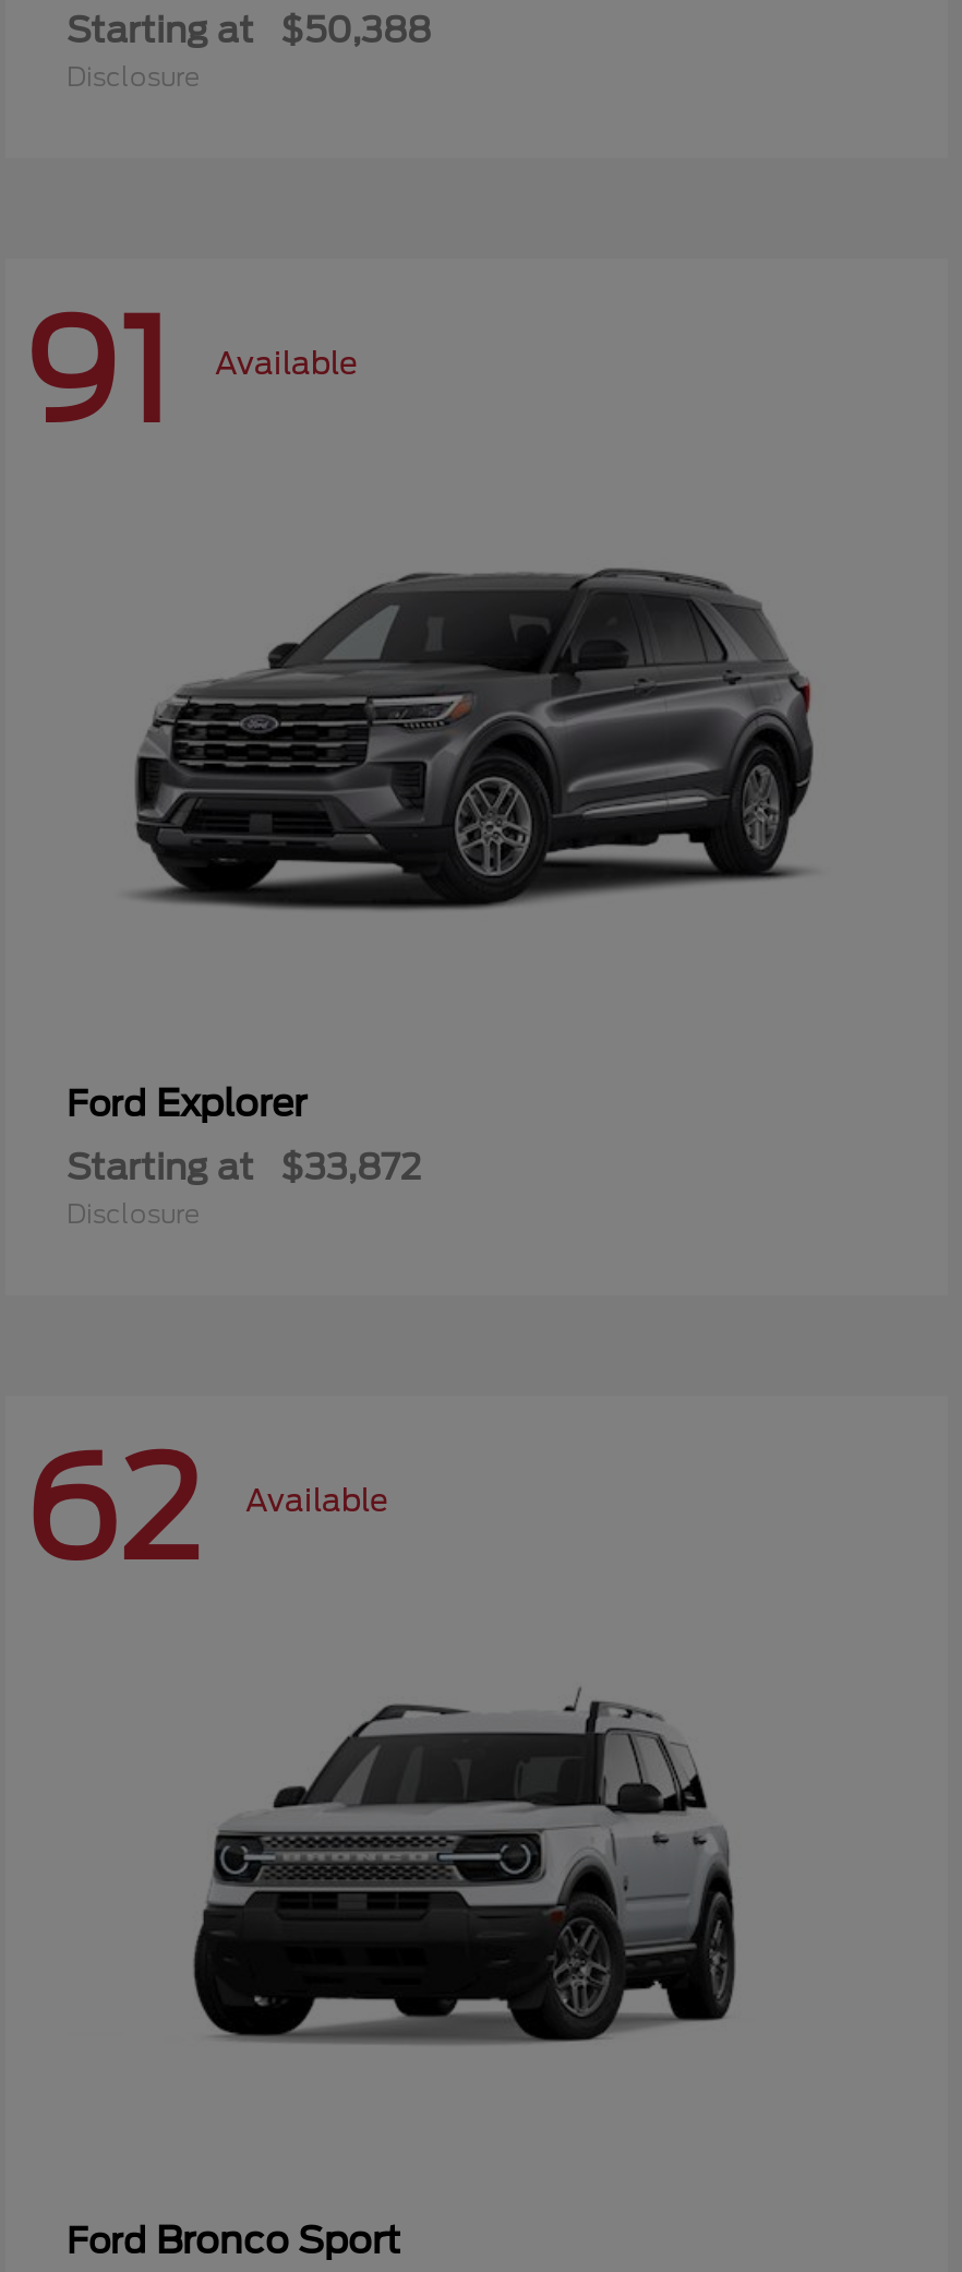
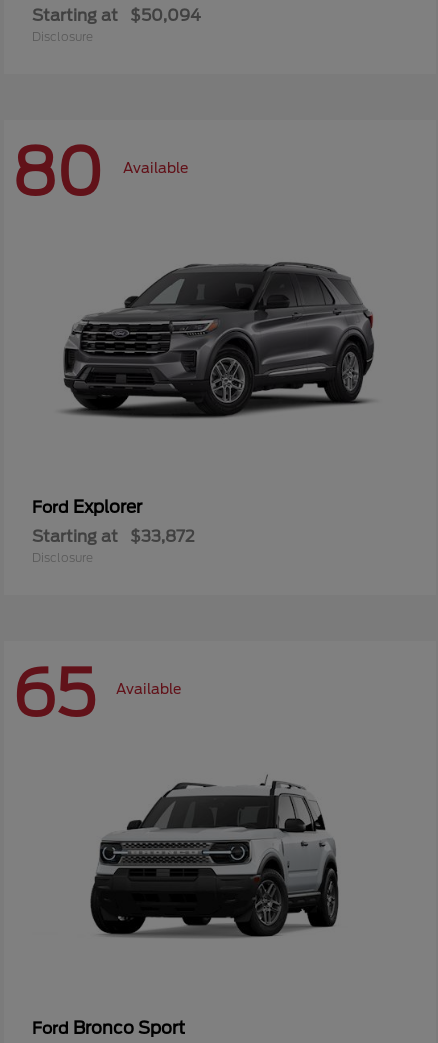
- Starting at $50,388
+ Starting at $50,094

- 91 Available
+ 80 Available

- 62 Available
+ 65 Available
